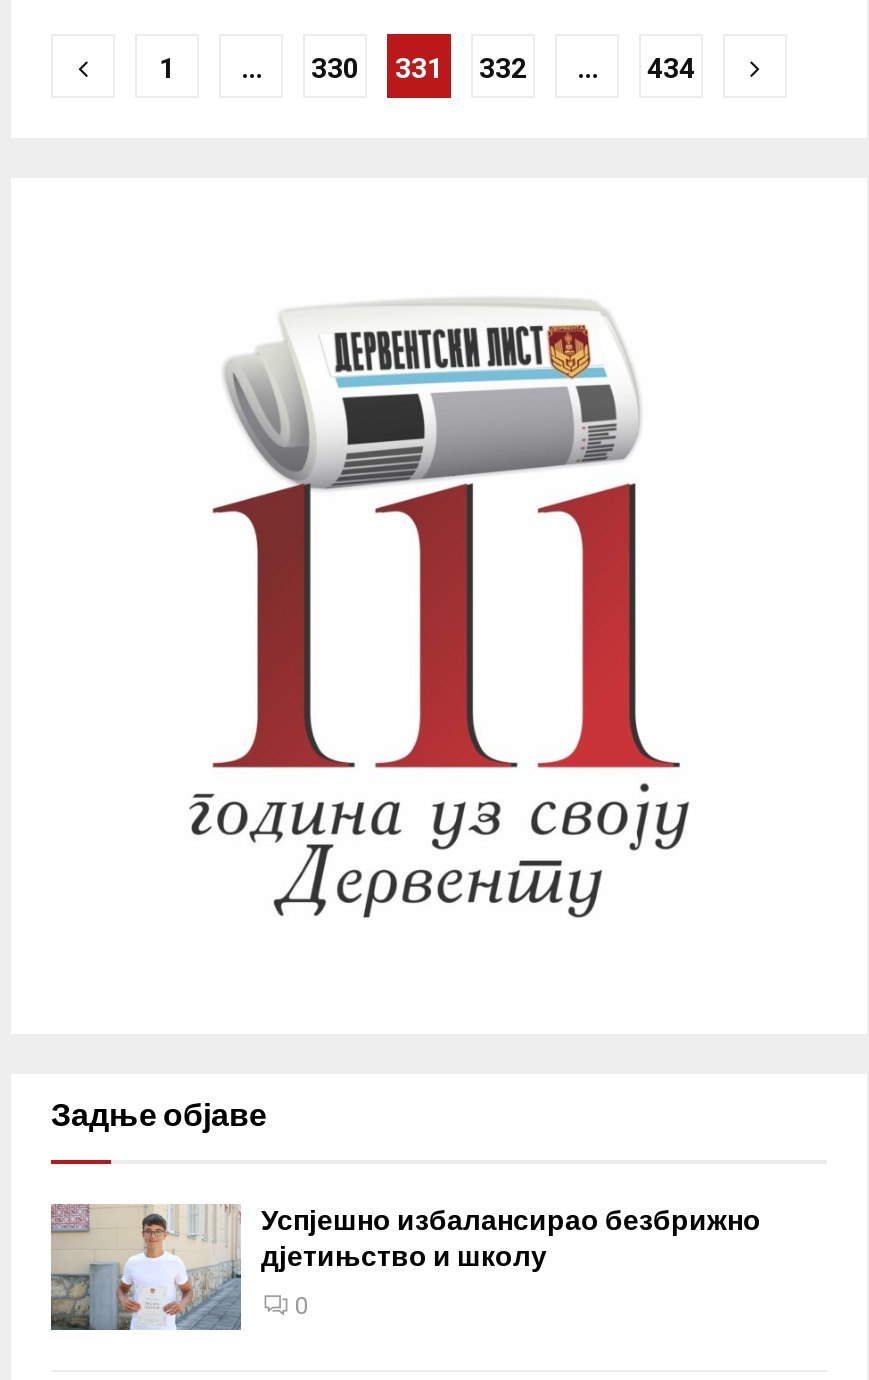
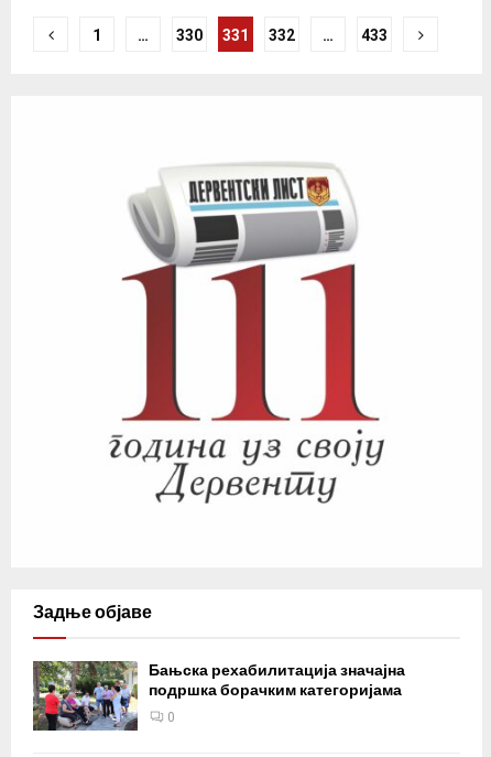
- 434
+ 433

- [image]
- Успјешно избалансирао безбрижно
- дјетињство и школу
+ [image]
+ Бањска рехабилитација значајна
+ подршка борачким категоријама
